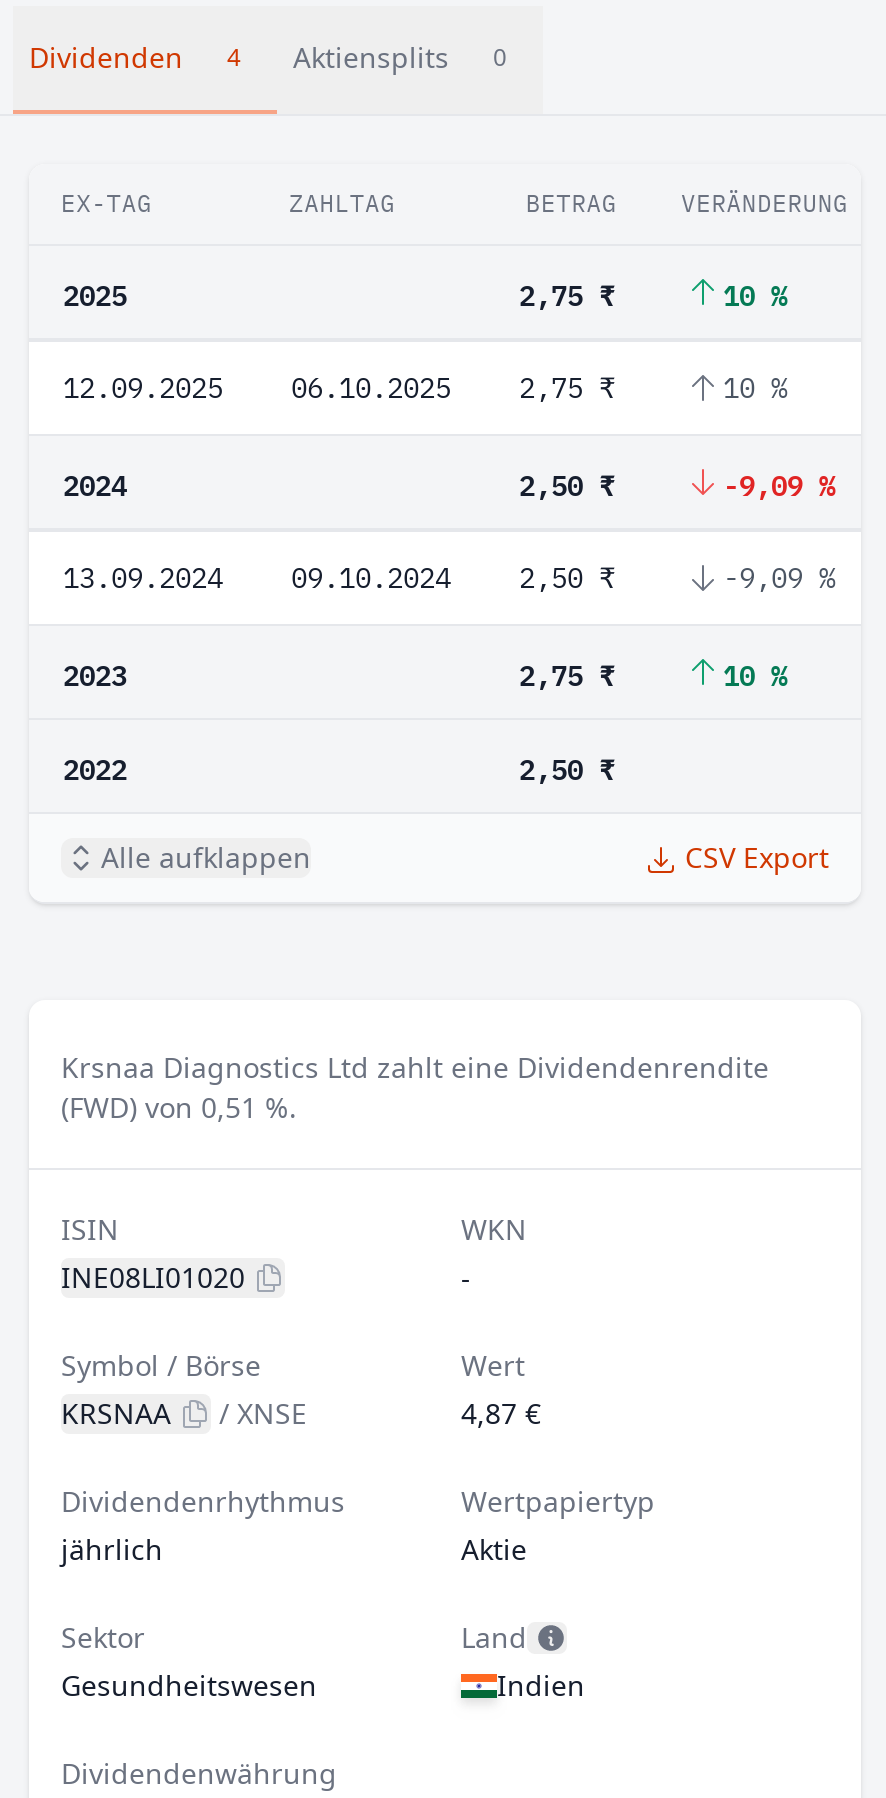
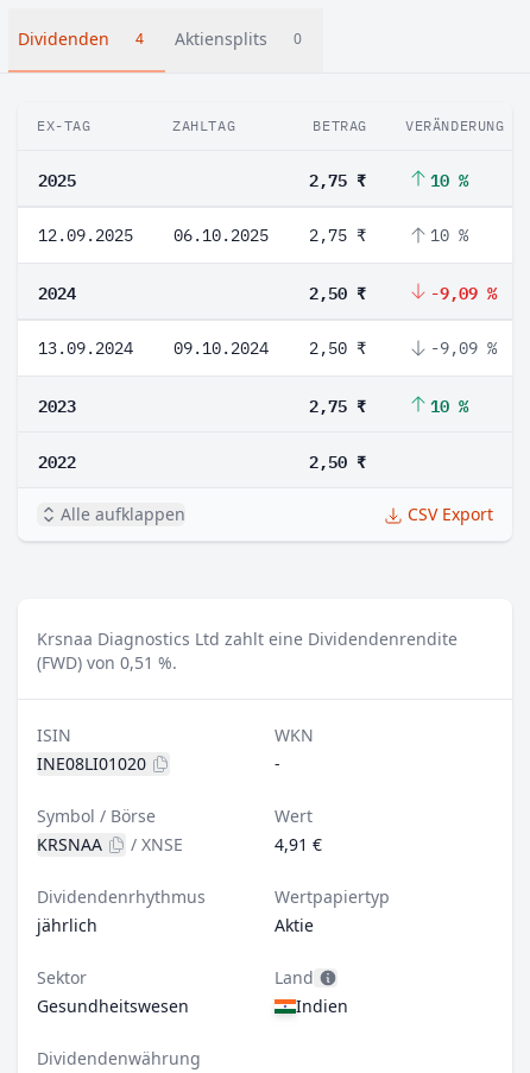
- 4,87 €
+ 4,91 €
